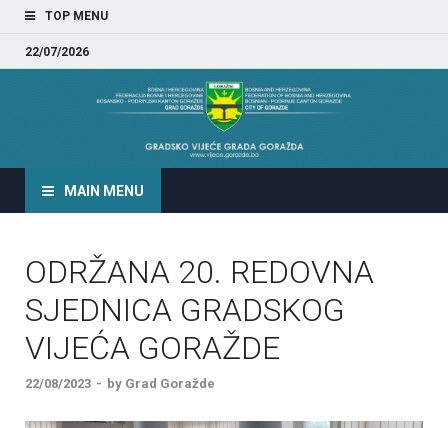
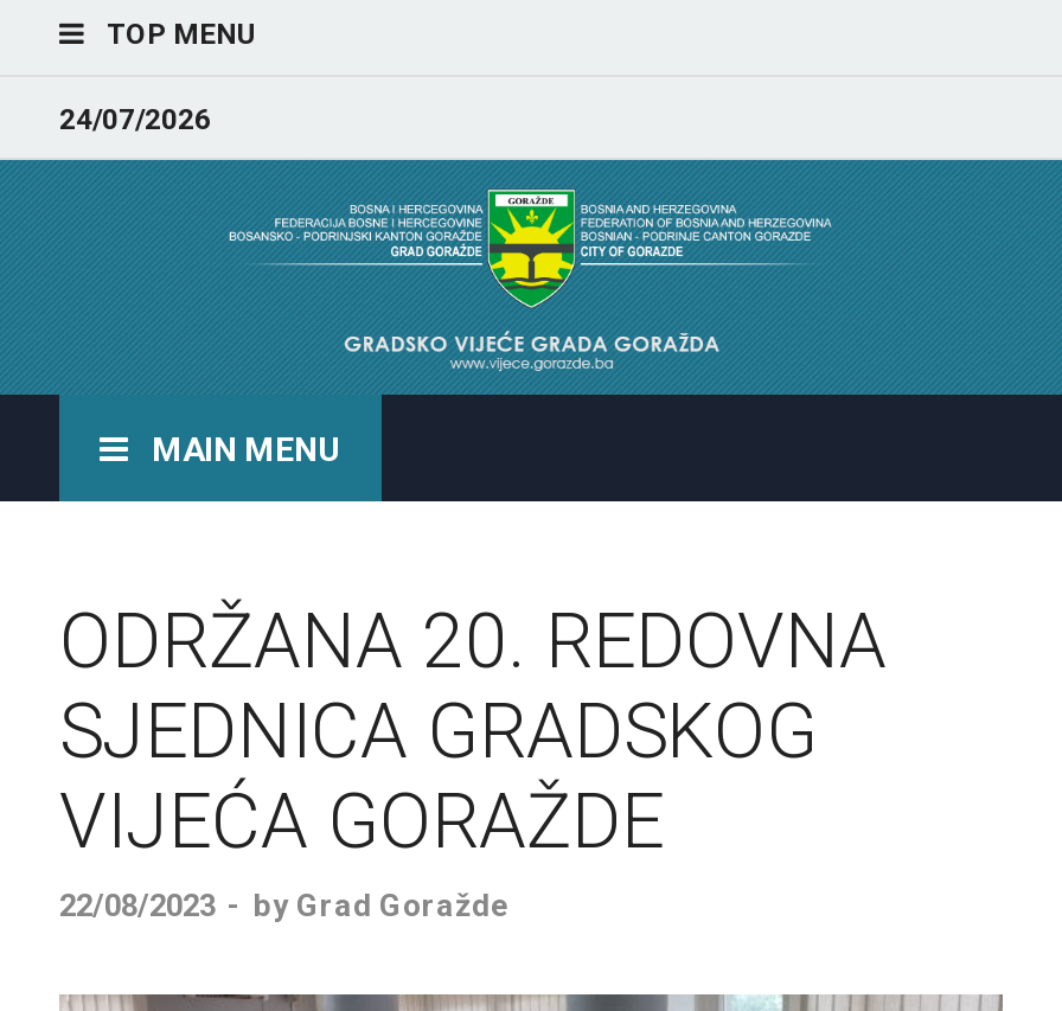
- 22/07/2026
+ 24/07/2026
